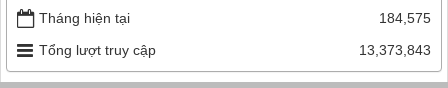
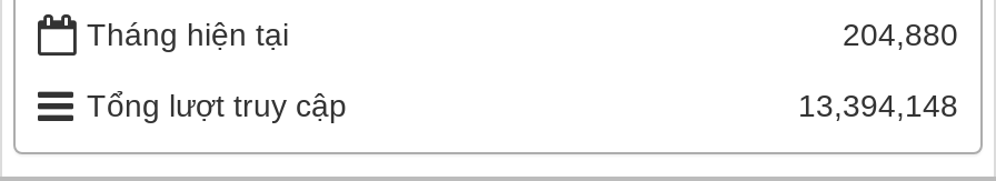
- 184,575
+ 204,880

- 13,373,843
+ 13,394,148
